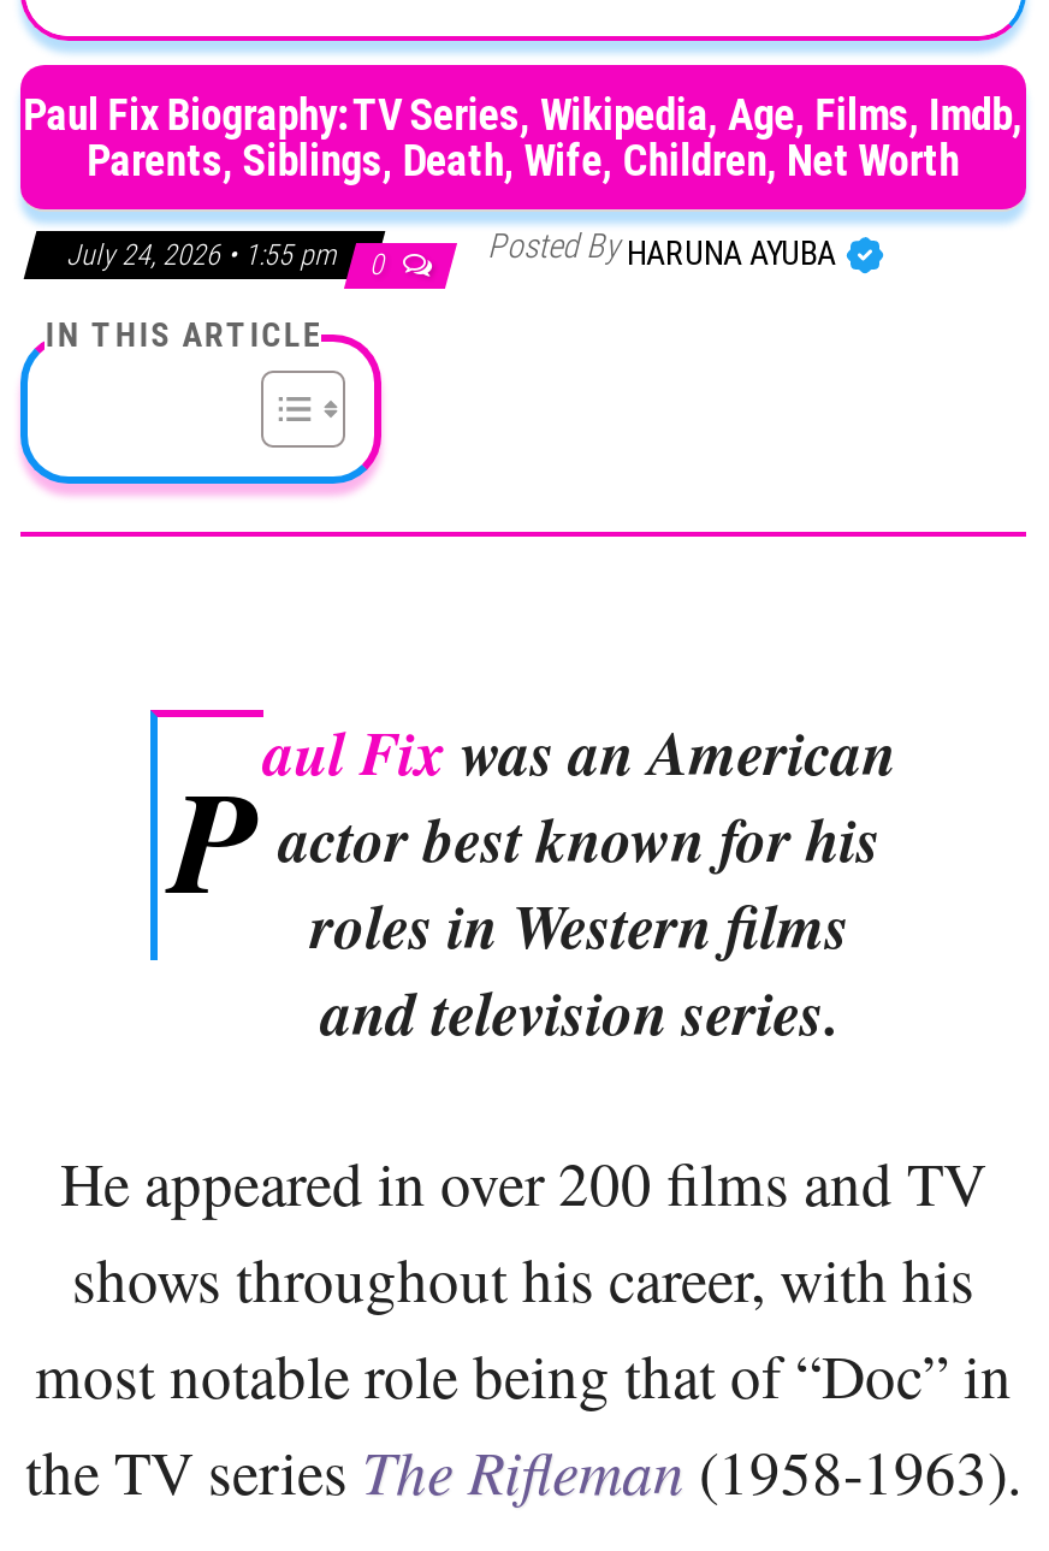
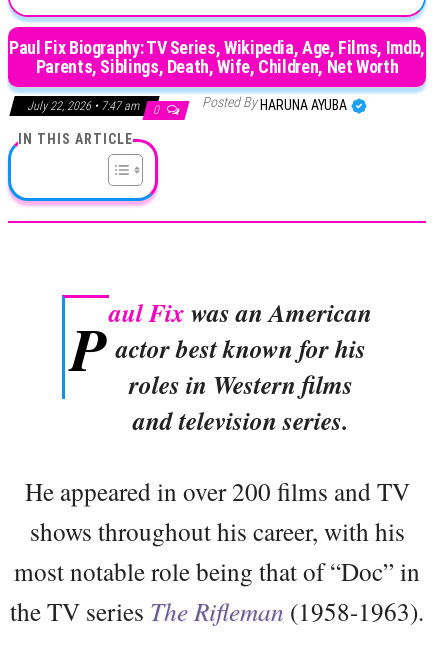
- July 24, 2026 • 1:55 pm 0
+ July 22, 2026 • 7:47 am 0
